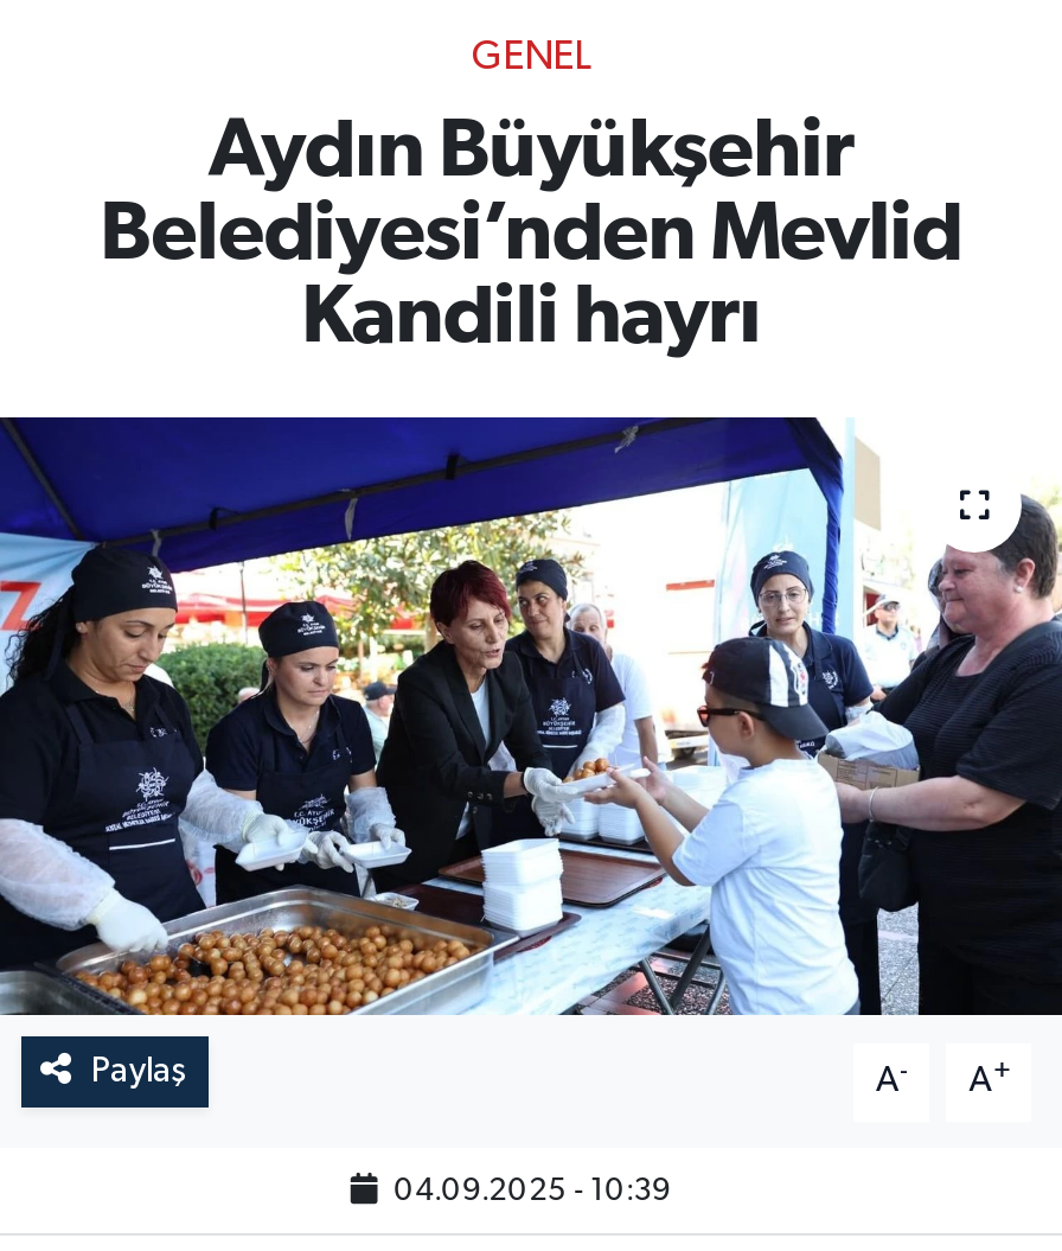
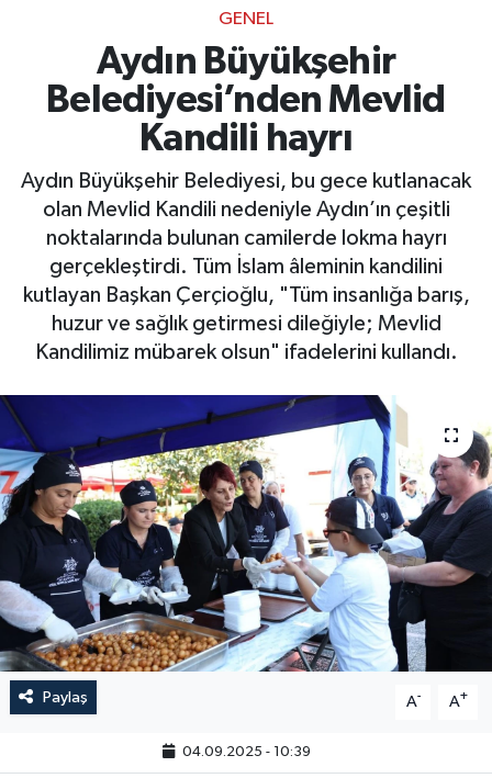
+ Aydın Büyükşehir Belediyesi, bu gece kutlanacak
+ olan Mevlid Kandili nedeniyle Aydın’ın çeşitli
+ noktalarında bulunan camilerde lokma hayrı
+ gerçekleştirdi. Tüm İslam âleminin kandilini
+ kutlayan Başkan Çerçioğlu, "Tüm insanlığa barış,
+ huzur ve sağlık getirmesi dileğiyle; Mevlid
+ Kandilimiz mübarek olsun" ifadelerini kullandı.
